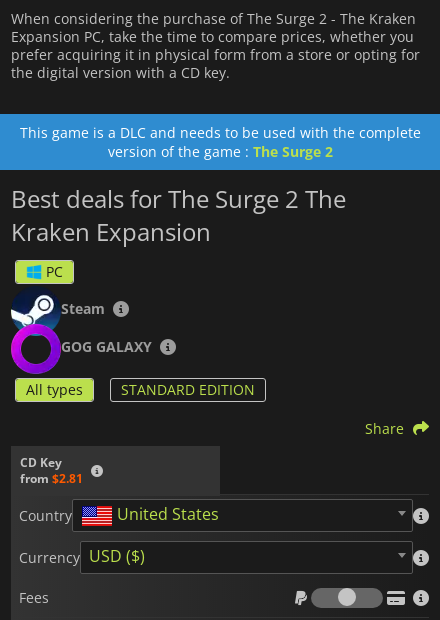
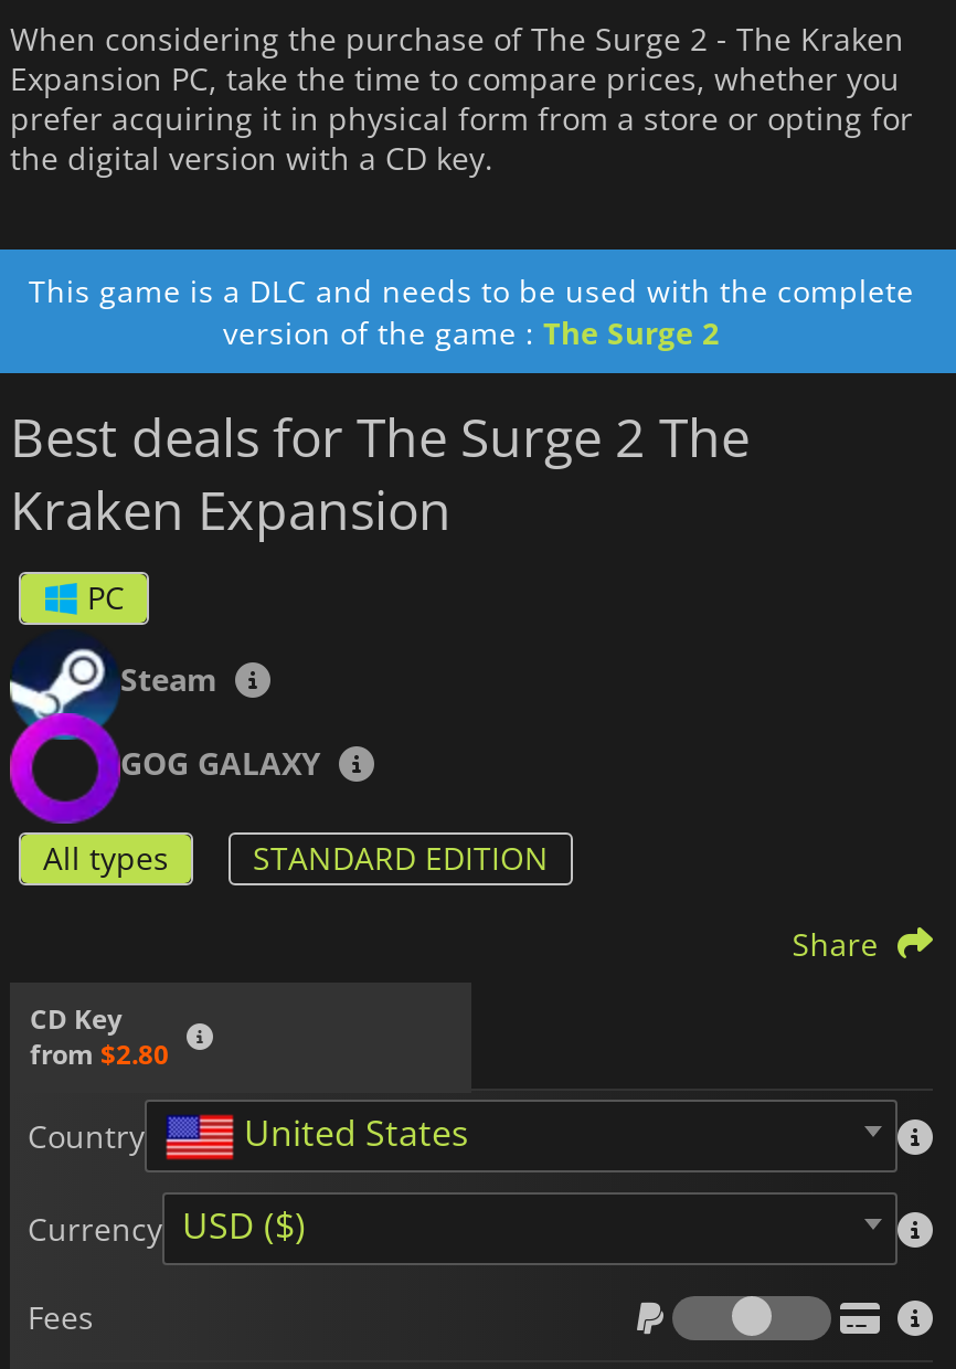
- from $2.81
+ from $2.80
